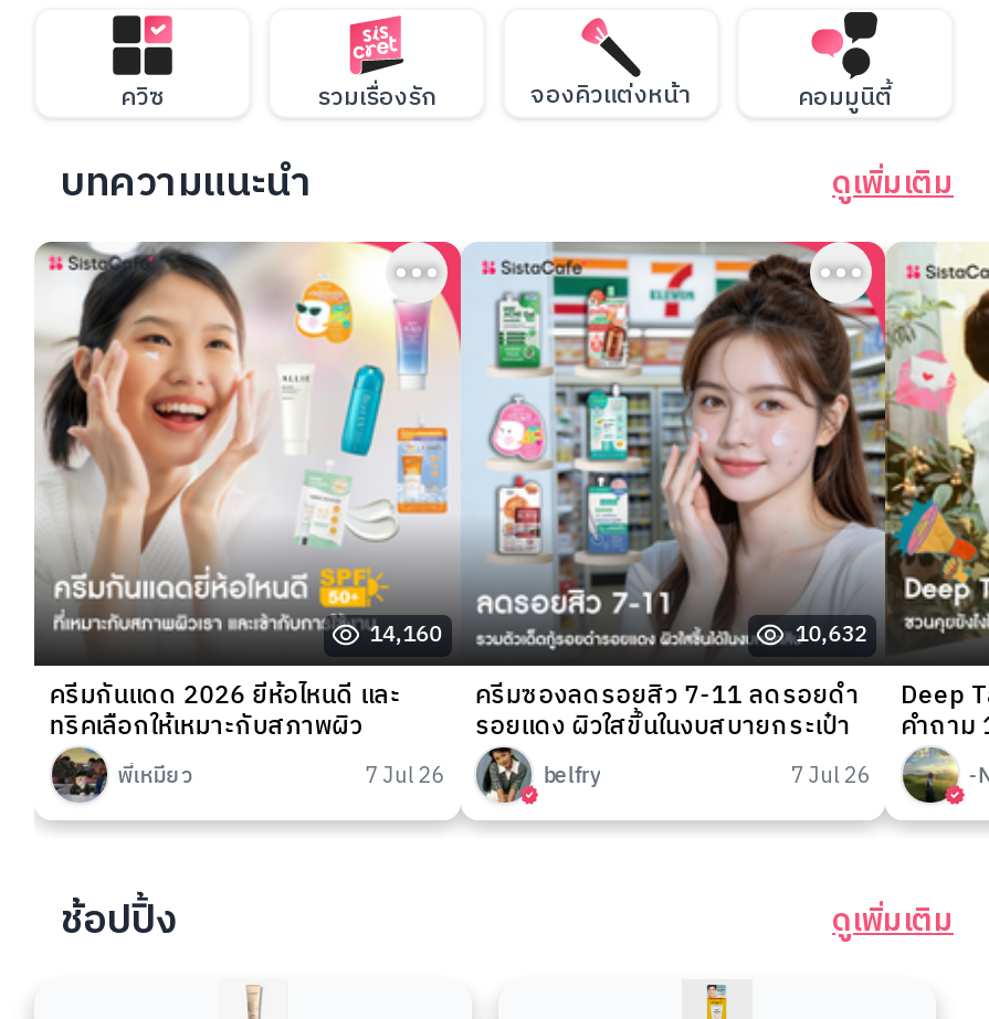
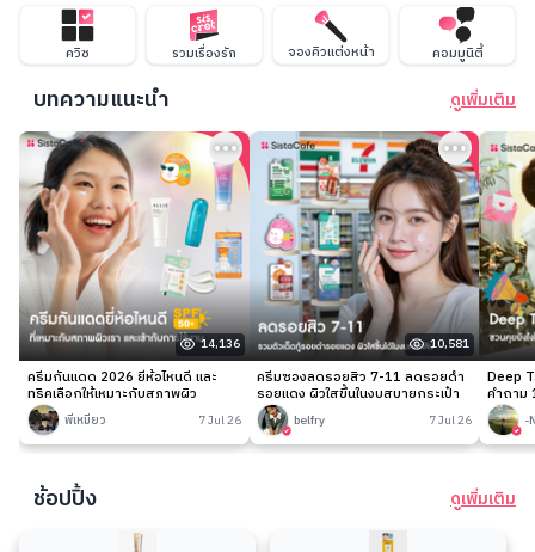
- 14,160
+ 14,136

- 10,632
+ 10,581
